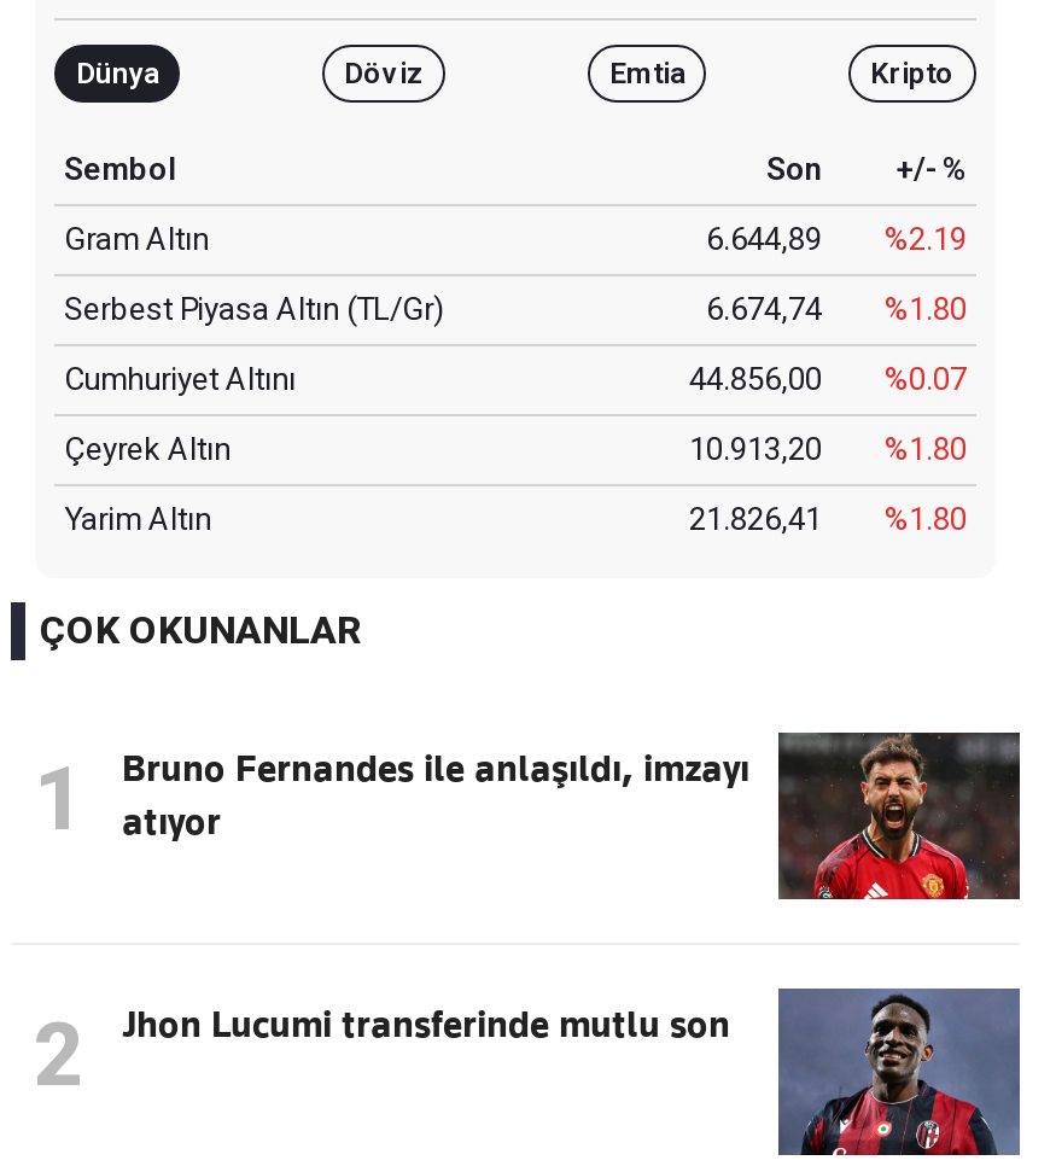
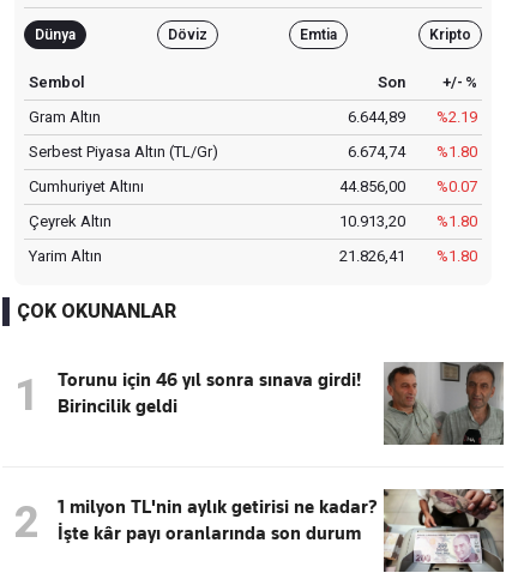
- [image]
- Bruno Fernandes ile anlaşıldı, imzayı
- atıyor
+ [image]
+ Torunu için 46 yıl sonra sınava girdi!
+ Birincilik geldi

- [image]
- Jhon Lucumi transferinde mutlu son
+ [image]
+ 1 milyon TL'nin aylık getirisi ne kadar?
+ İşte kâr payı oranlarında son durum
